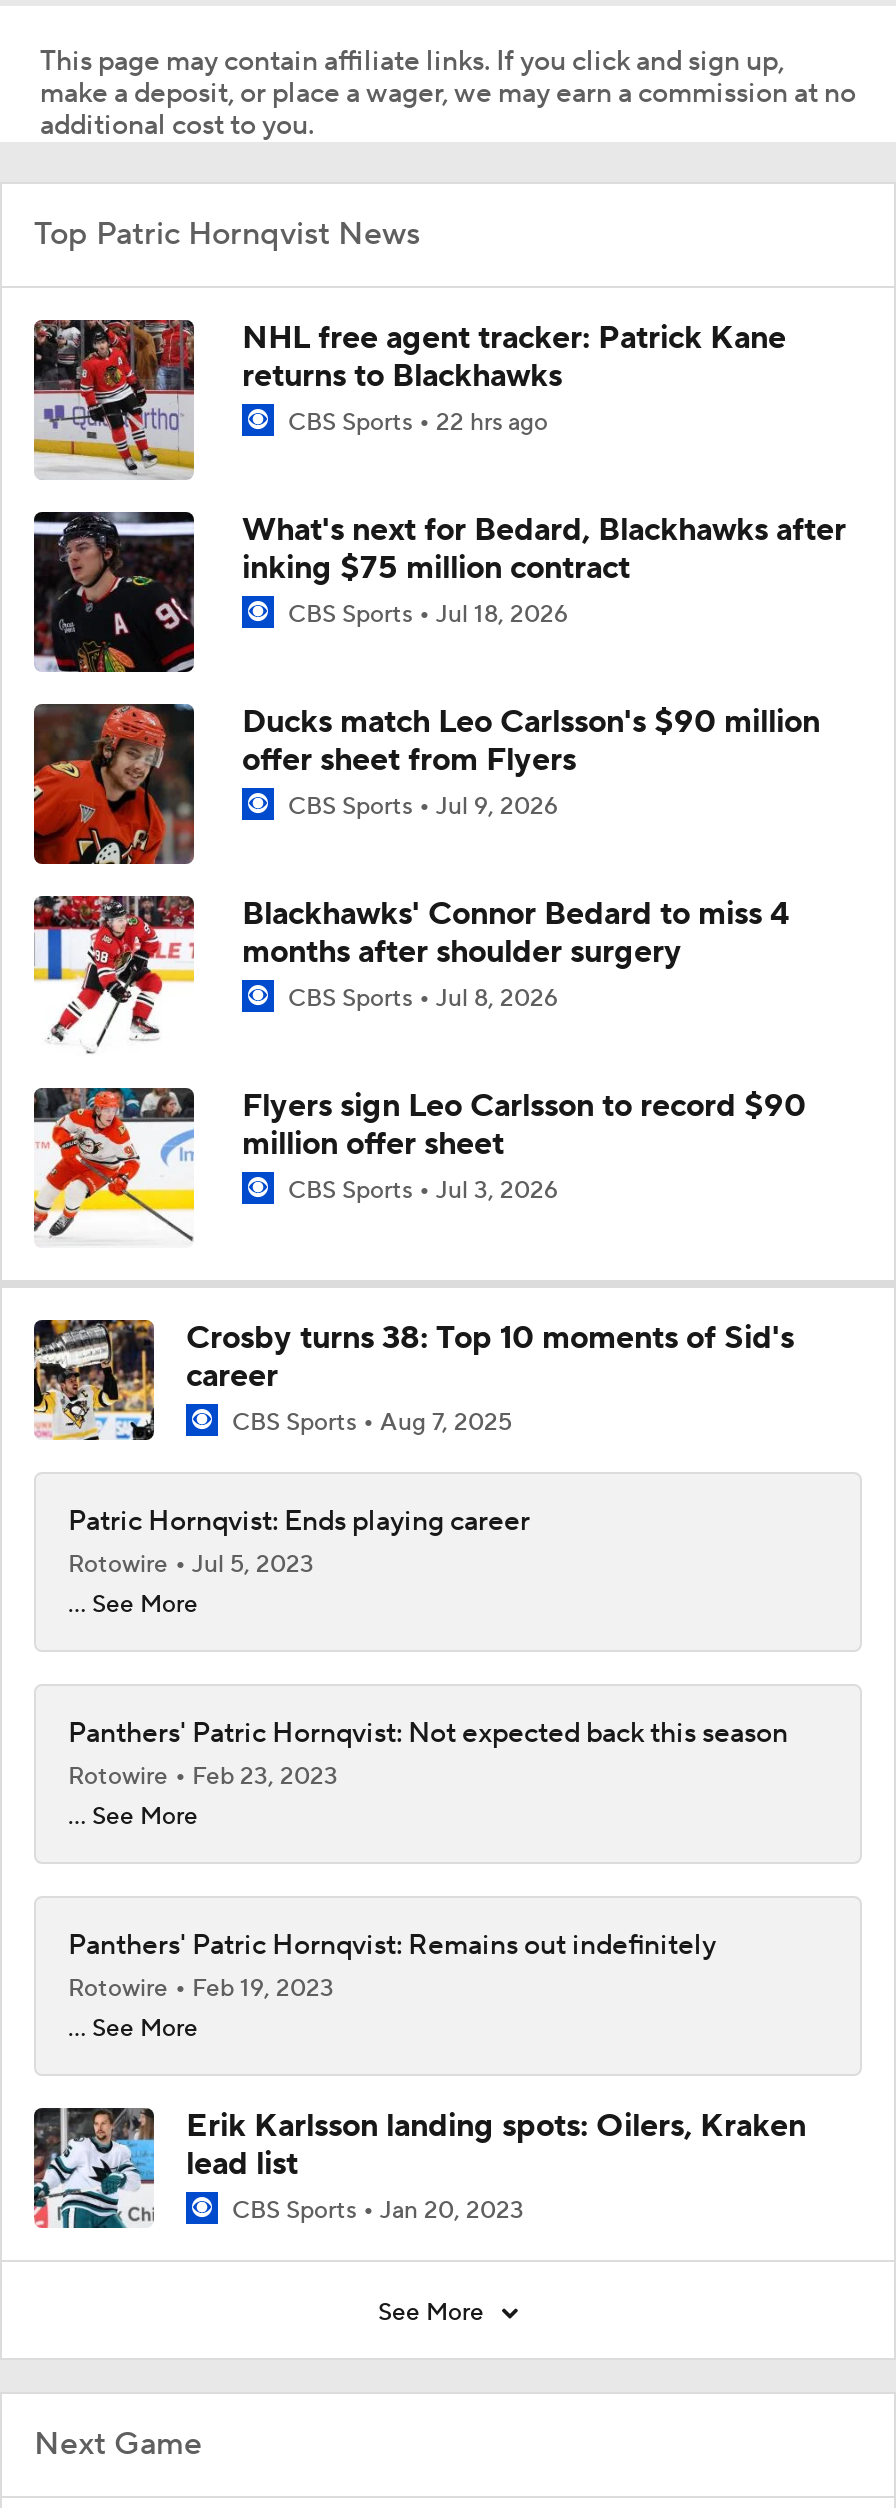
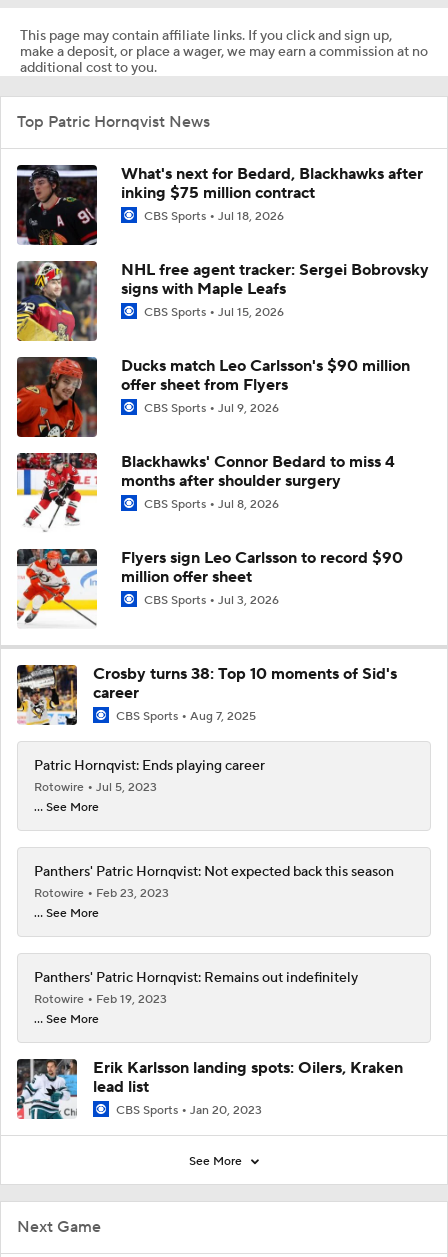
- [image]
- NHL free agent tracker: Patrick Kane
- returns to Blackhawks
- CBS Sports 22 hrs ago

moved up: [image] | What's next for Bedard, Blackhawks after | inking $75 million contract | CBS Sports Jul 18, 2026

+ [image]
+ NHL free agent tracker: Sergei Bobrovsky
+ signs with Maple Leafs
+ CBS Sports Jul 15, 2026
